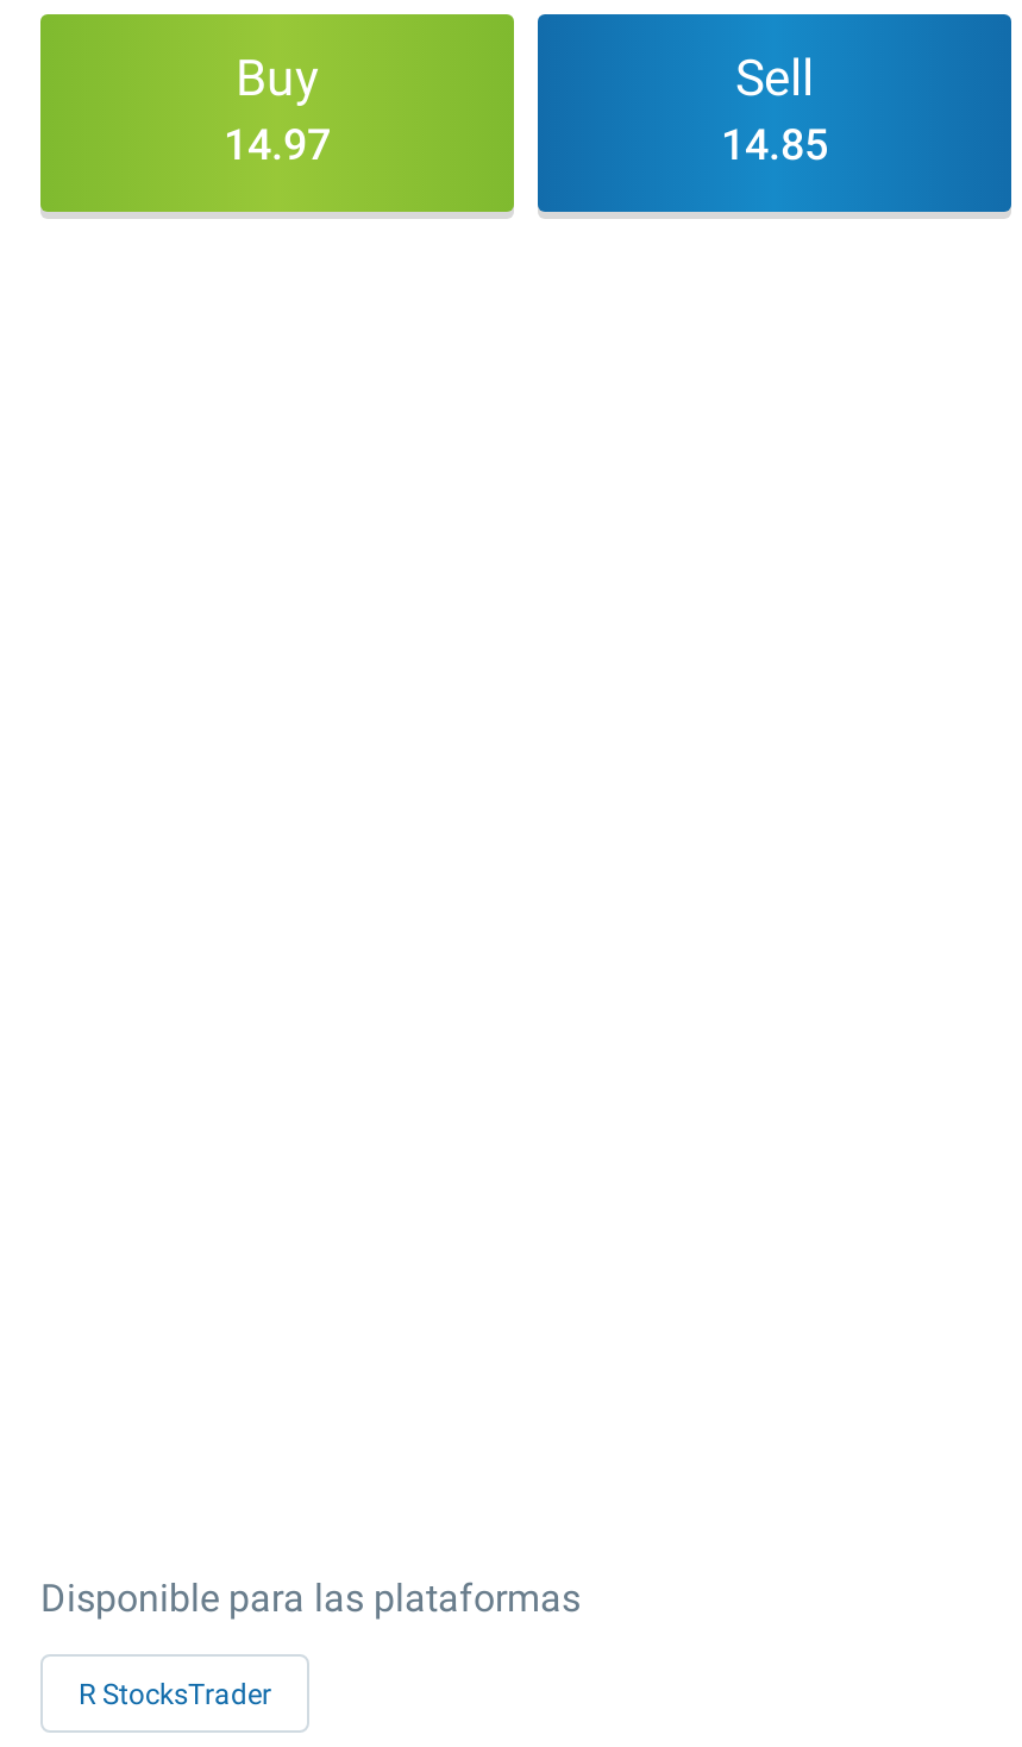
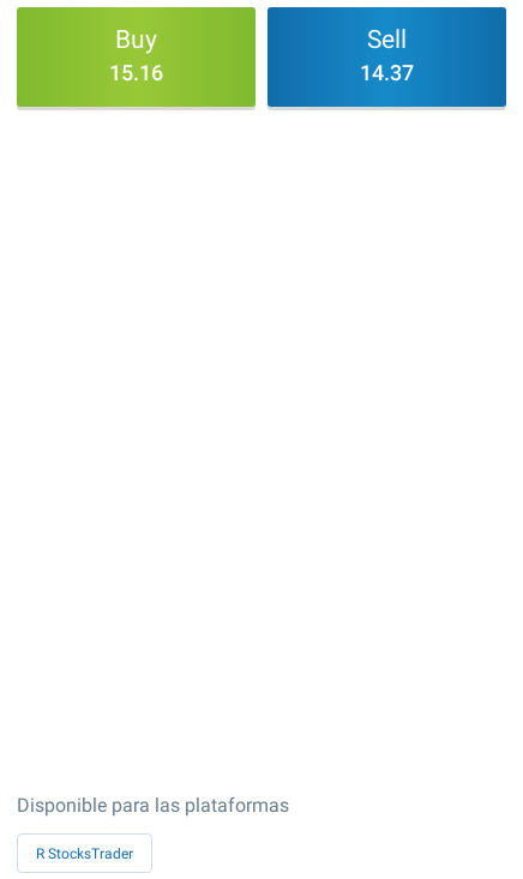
- 14.97
+ 15.16

- 14.85
+ 14.37
